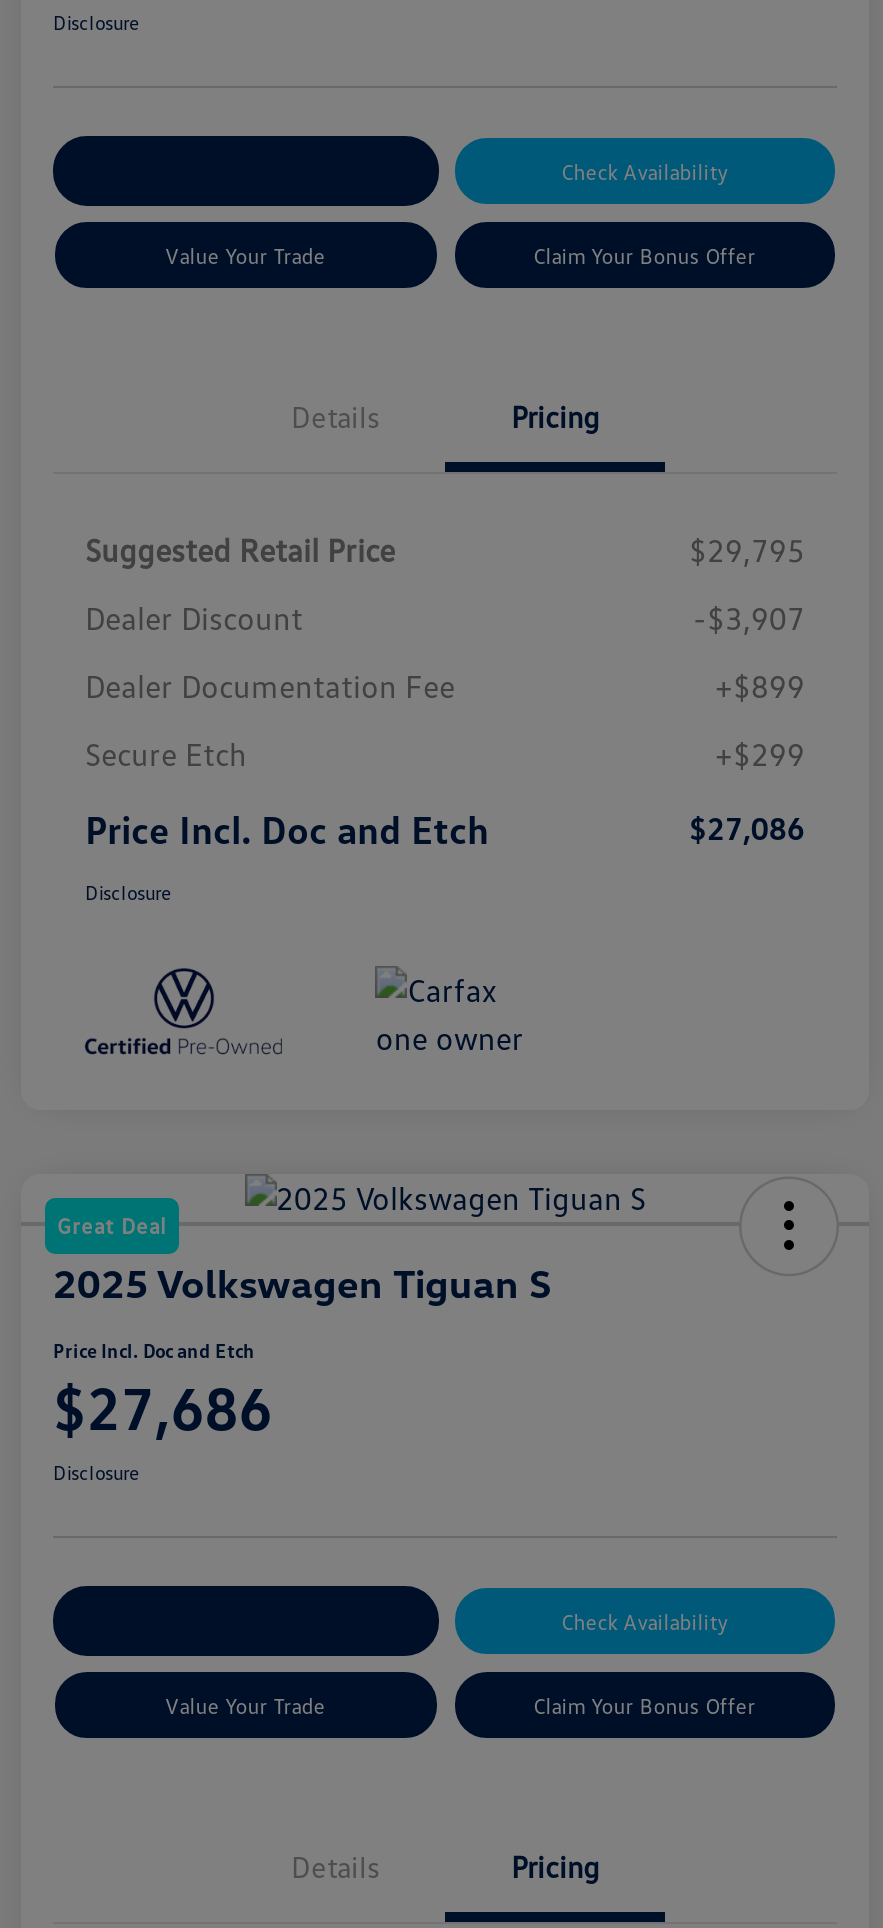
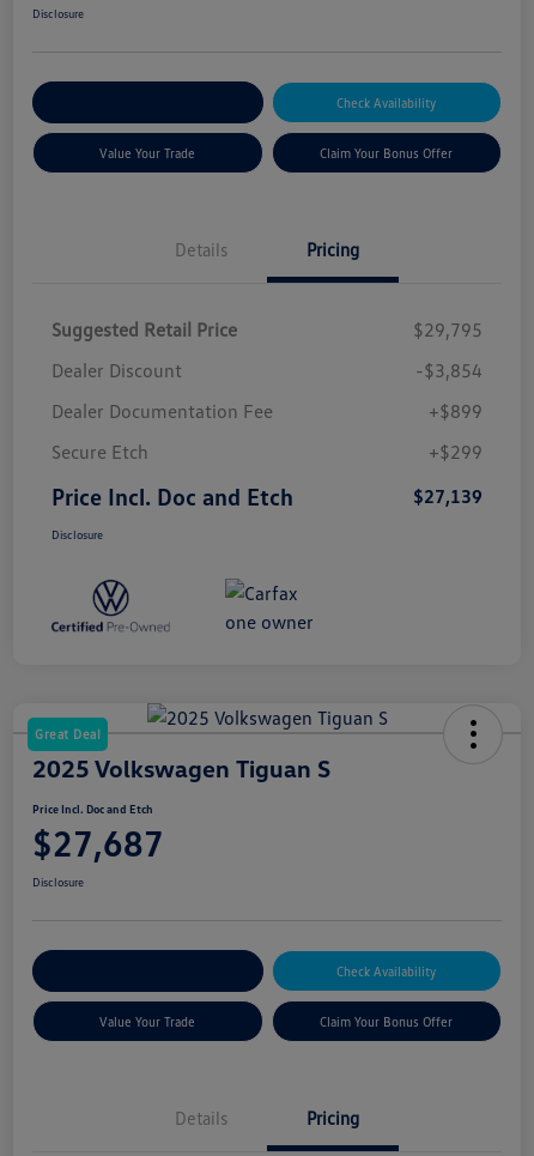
- -$3,907
+ -$3,854

- $27,086
+ $27,139

- $27,686
+ $27,687
